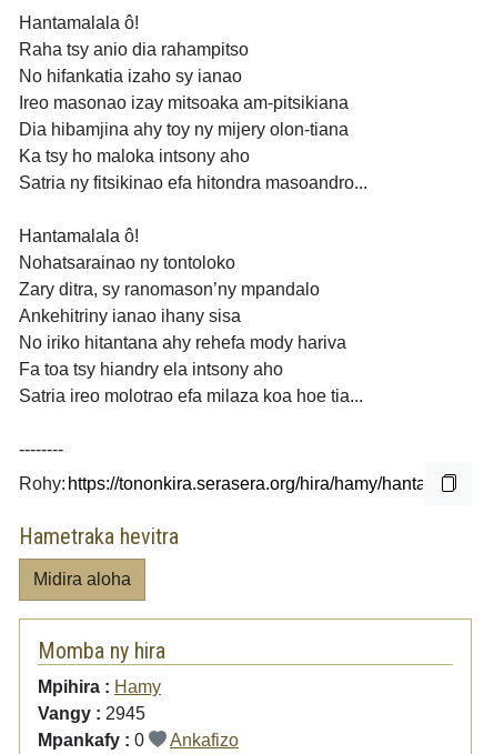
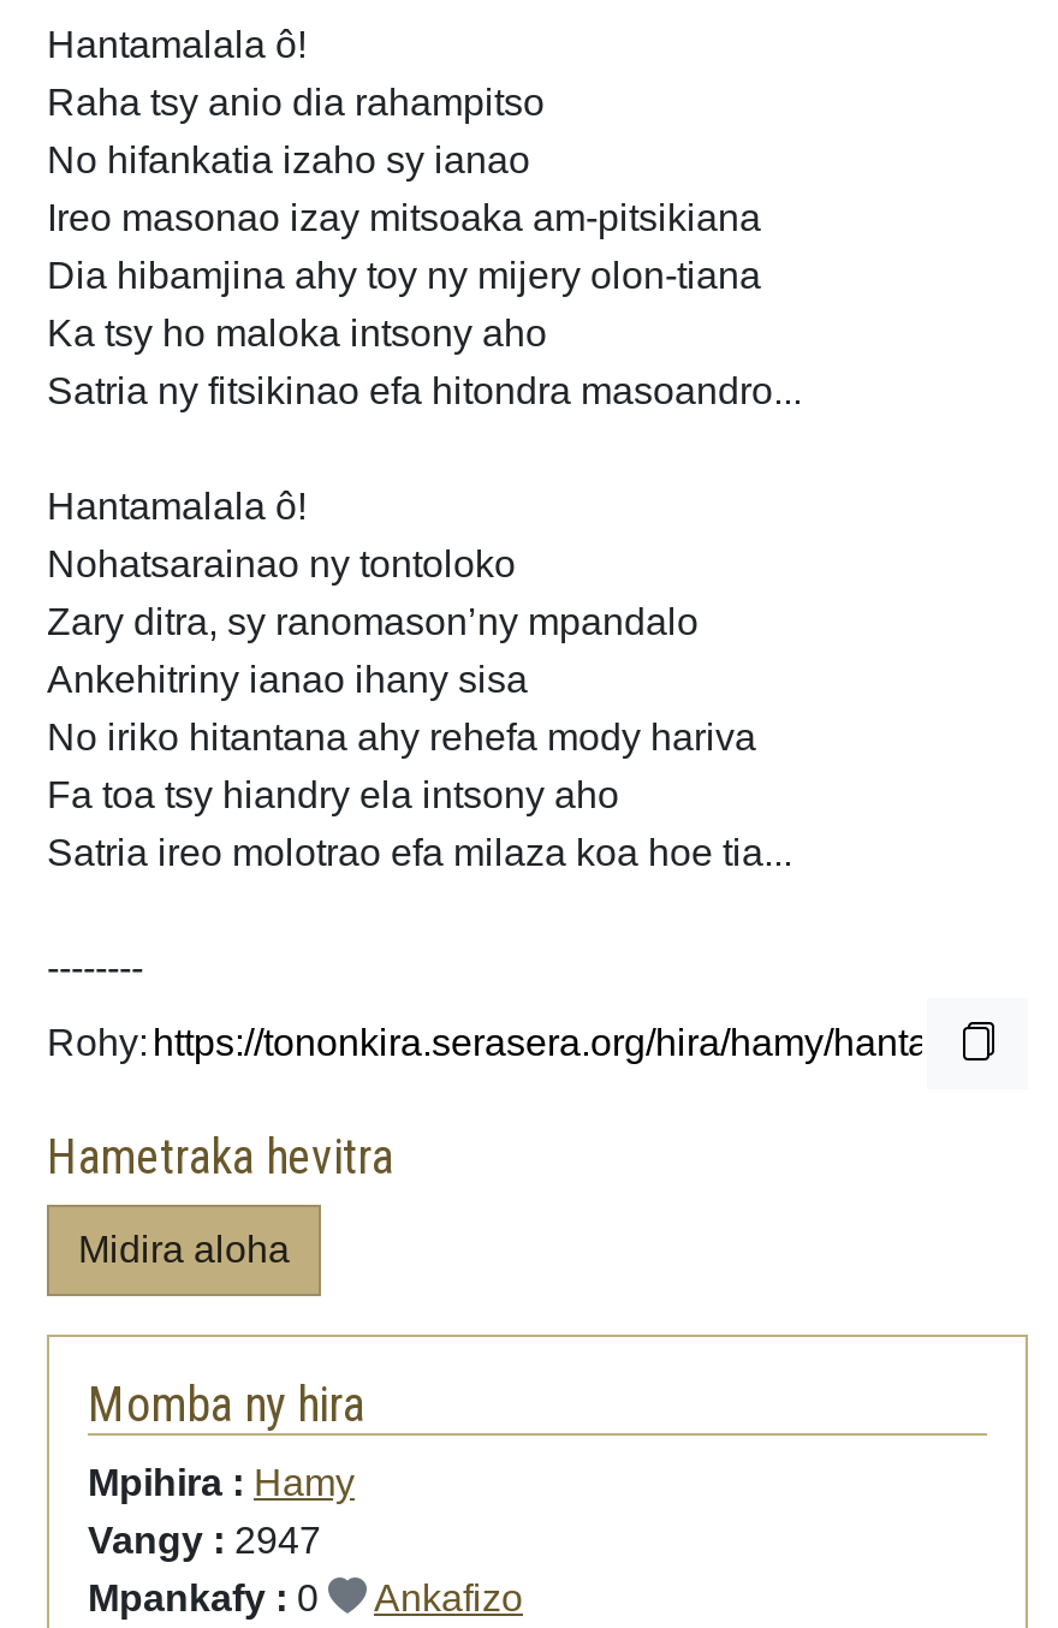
- Vangy : 2945
+ Vangy : 2947
